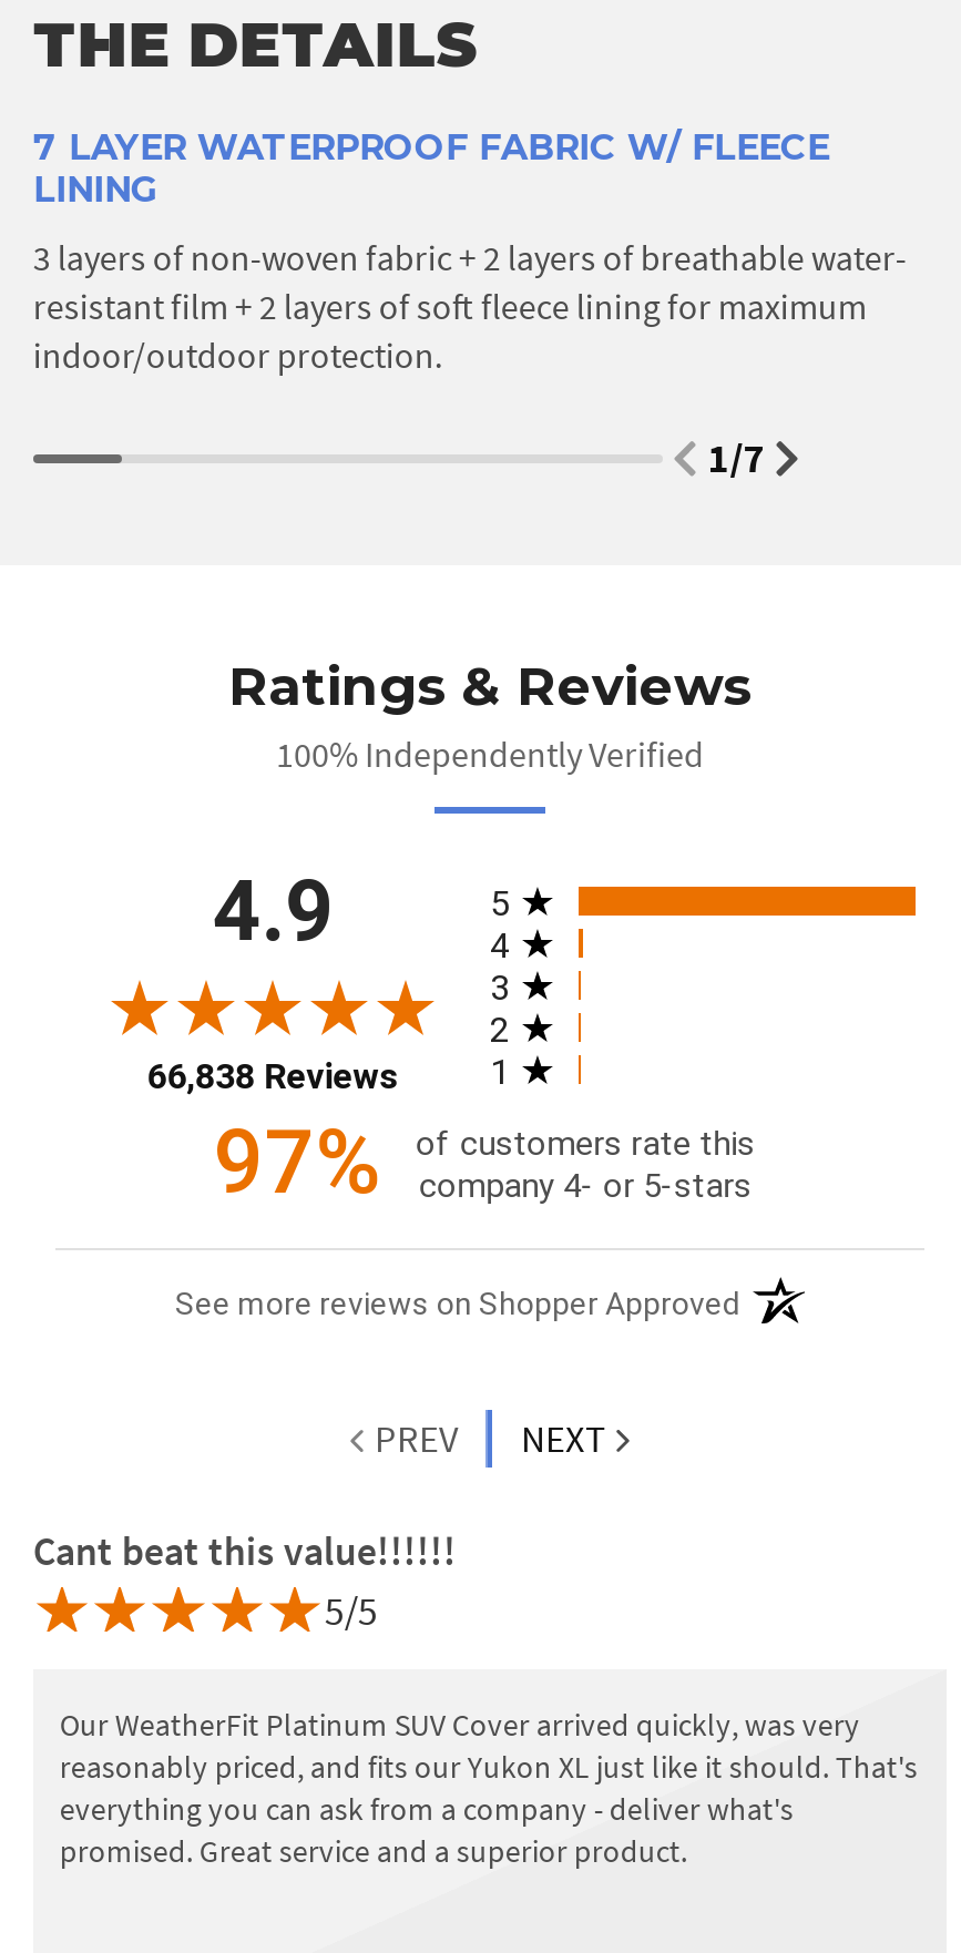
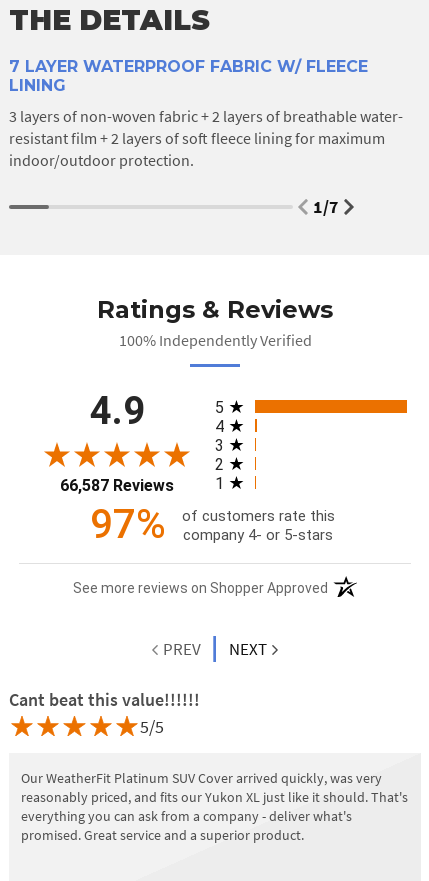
- 66,838 Reviews
+ 66,587 Reviews
